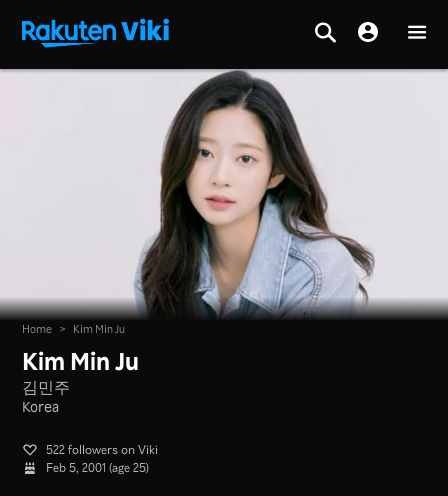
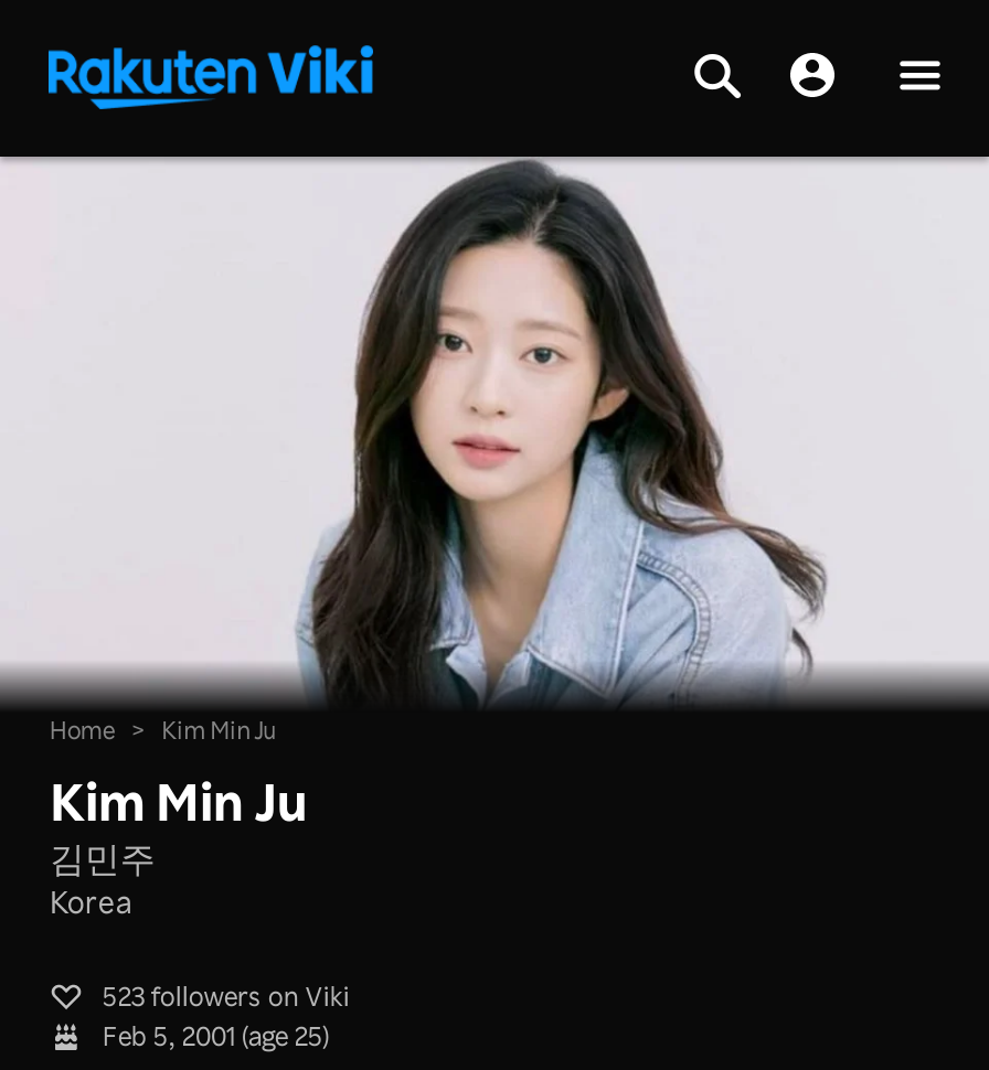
- 522 followers on Viki
+ 523 followers on Viki
